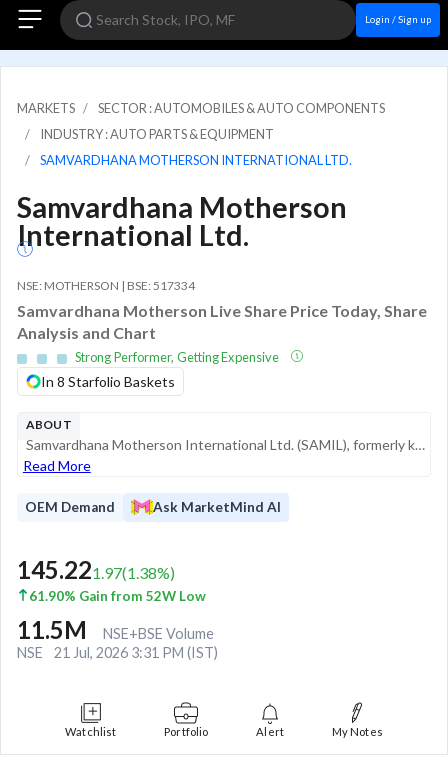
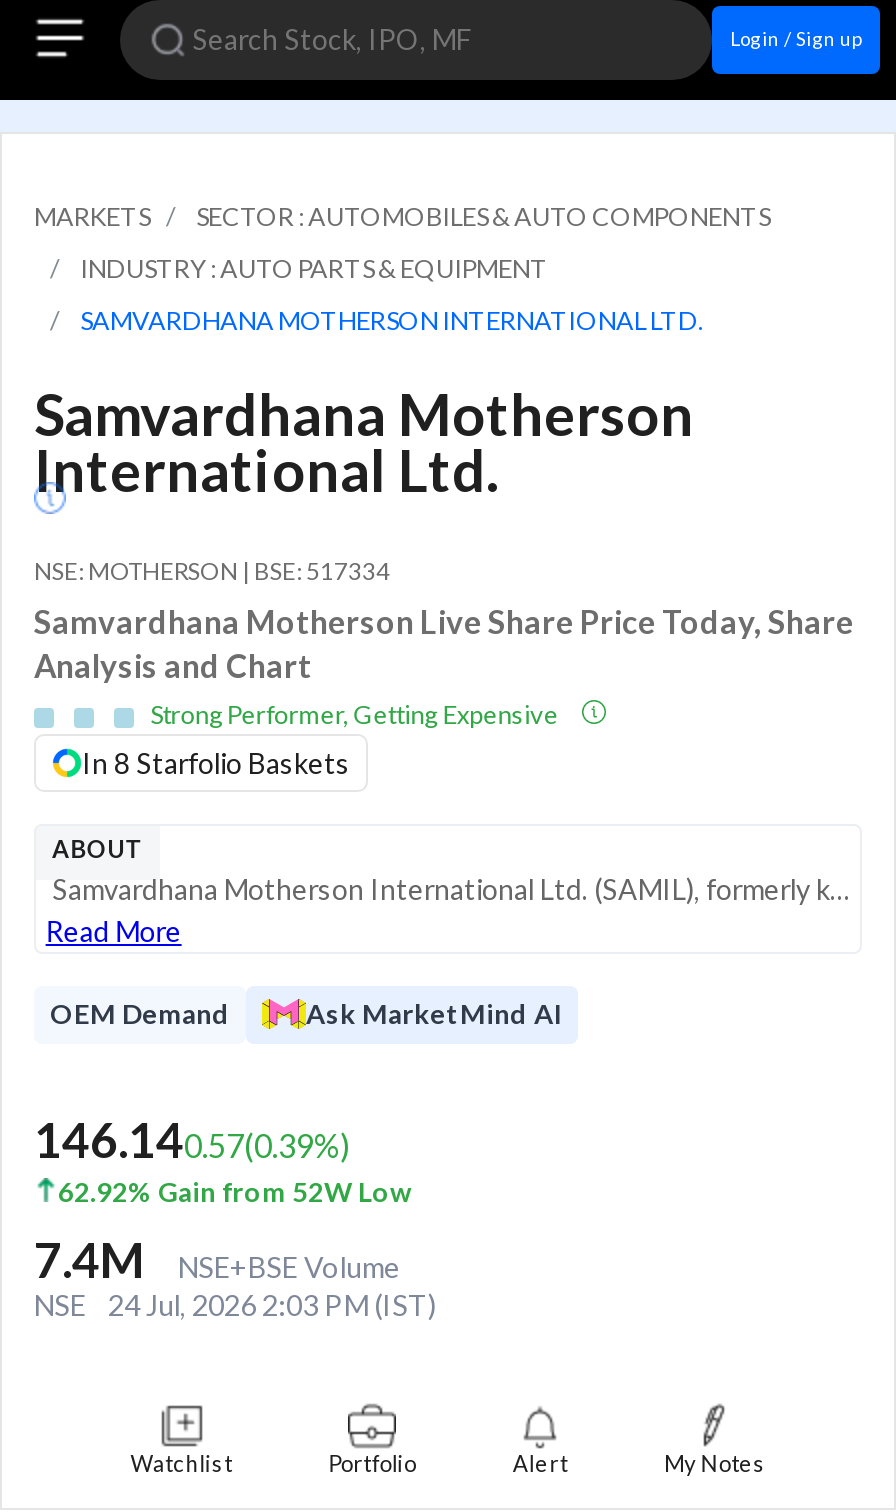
- 145.221.97(1.38%)
- 61.90% Gain from 52W Low
- 11.5M
+ 146.140.57(0.39%)
+ 62.92% Gain from 52W Low
+ 7.4M

- NSE 21 Jul, 2026 3:31 PM (IST)
+ NSE 24 Jul, 2026 2:03 PM (IST)
